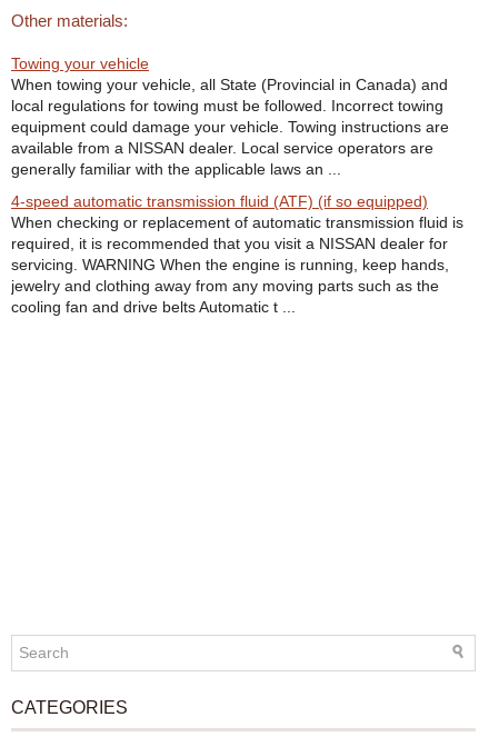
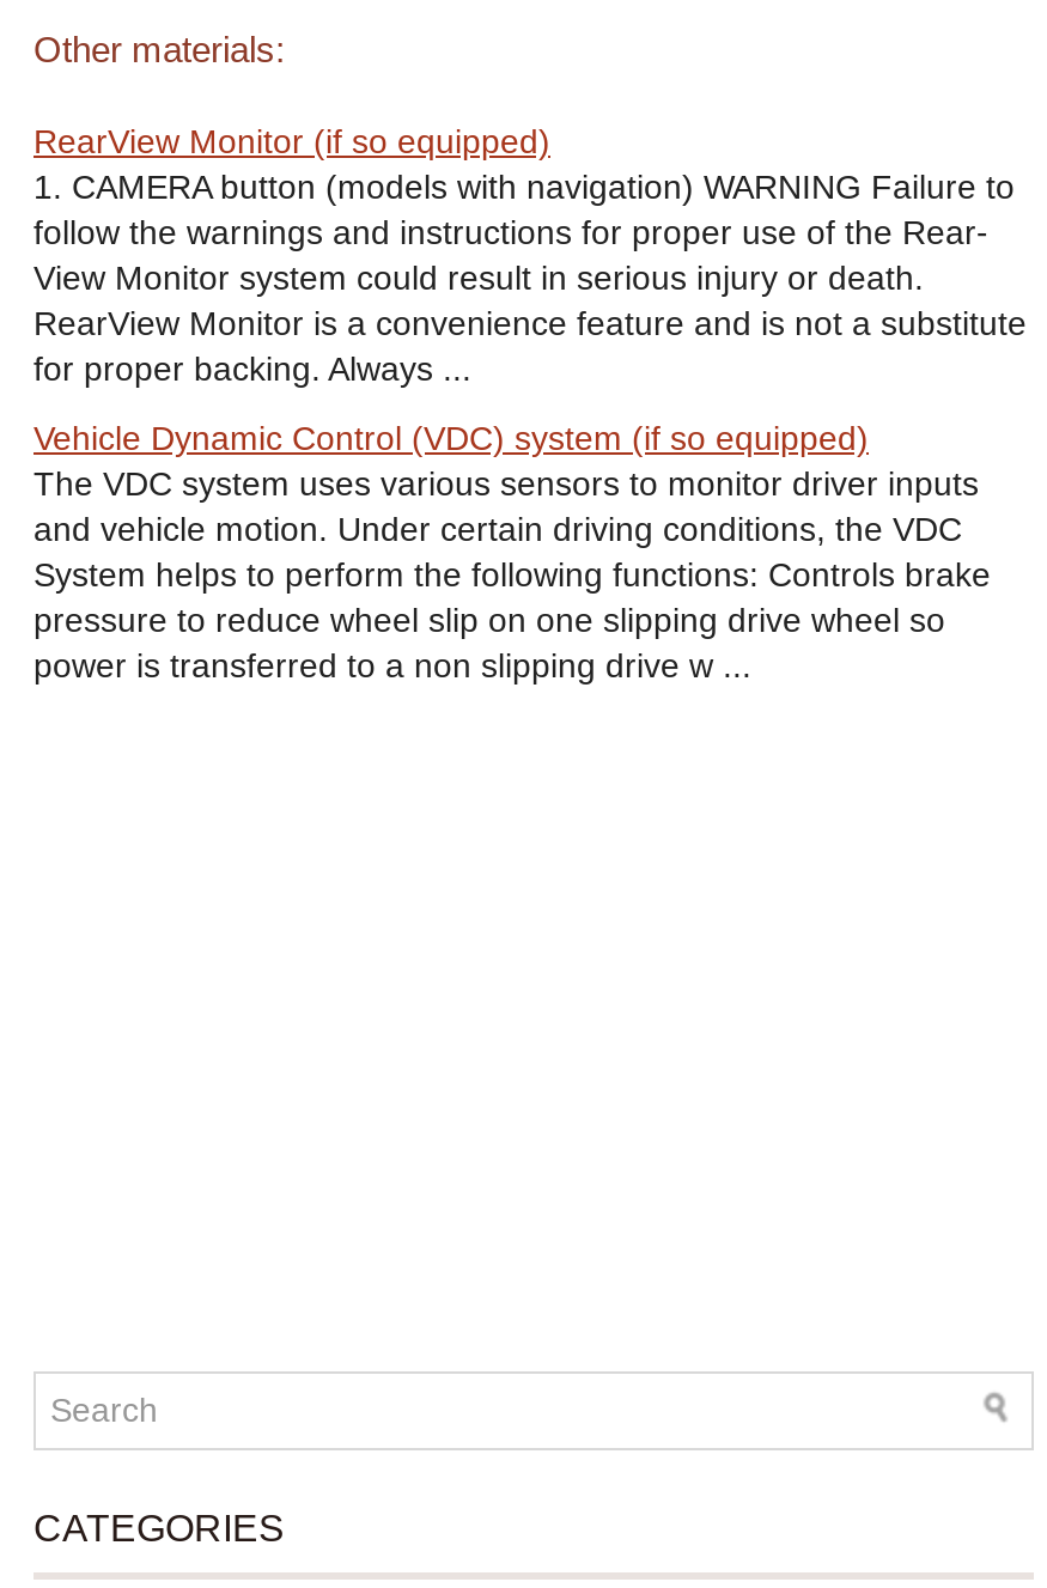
- Towing your vehicle
- When towing your vehicle, all State (Provincial in Canada) and
- local regulations for towing must be followed. Incorrect towing
- equipment could damage your vehicle. Towing instructions are
- available from a NISSAN dealer. Local service operators are
- generally familiar with the applicable laws an ...
+ RearView Monitor (if so equipped)
+ 1. CAMERA button (models with navigation) WARNING Failure to
+ follow the warnings and instructions for proper use of the Rear-
+ View Monitor system could result in serious injury or death.
+ RearView Monitor is a convenience feature and is not a substitute
+ for proper backing. Always ...

- 4-speed automatic transmission fluid (ATF) (if so equipped)
- When checking or replacement of automatic transmission fluid is
- required, it is recommended that you visit a NISSAN dealer for
- servicing. WARNING When the engine is running, keep hands,
- jewelry and clothing away from any moving parts such as the
- cooling fan and drive belts Automatic t ...
+ Vehicle Dynamic Control (VDC) system (if so equipped)
+ The VDC system uses various sensors to monitor driver inputs
+ and vehicle motion. Under certain driving conditions, the VDC
+ System helps to perform the following functions: Controls brake
+ pressure to reduce wheel slip on one slipping drive wheel so
+ power is transferred to a non slipping drive w ...
